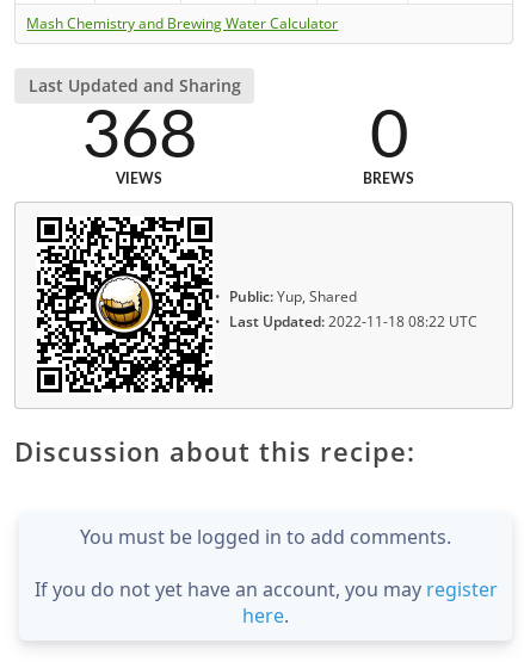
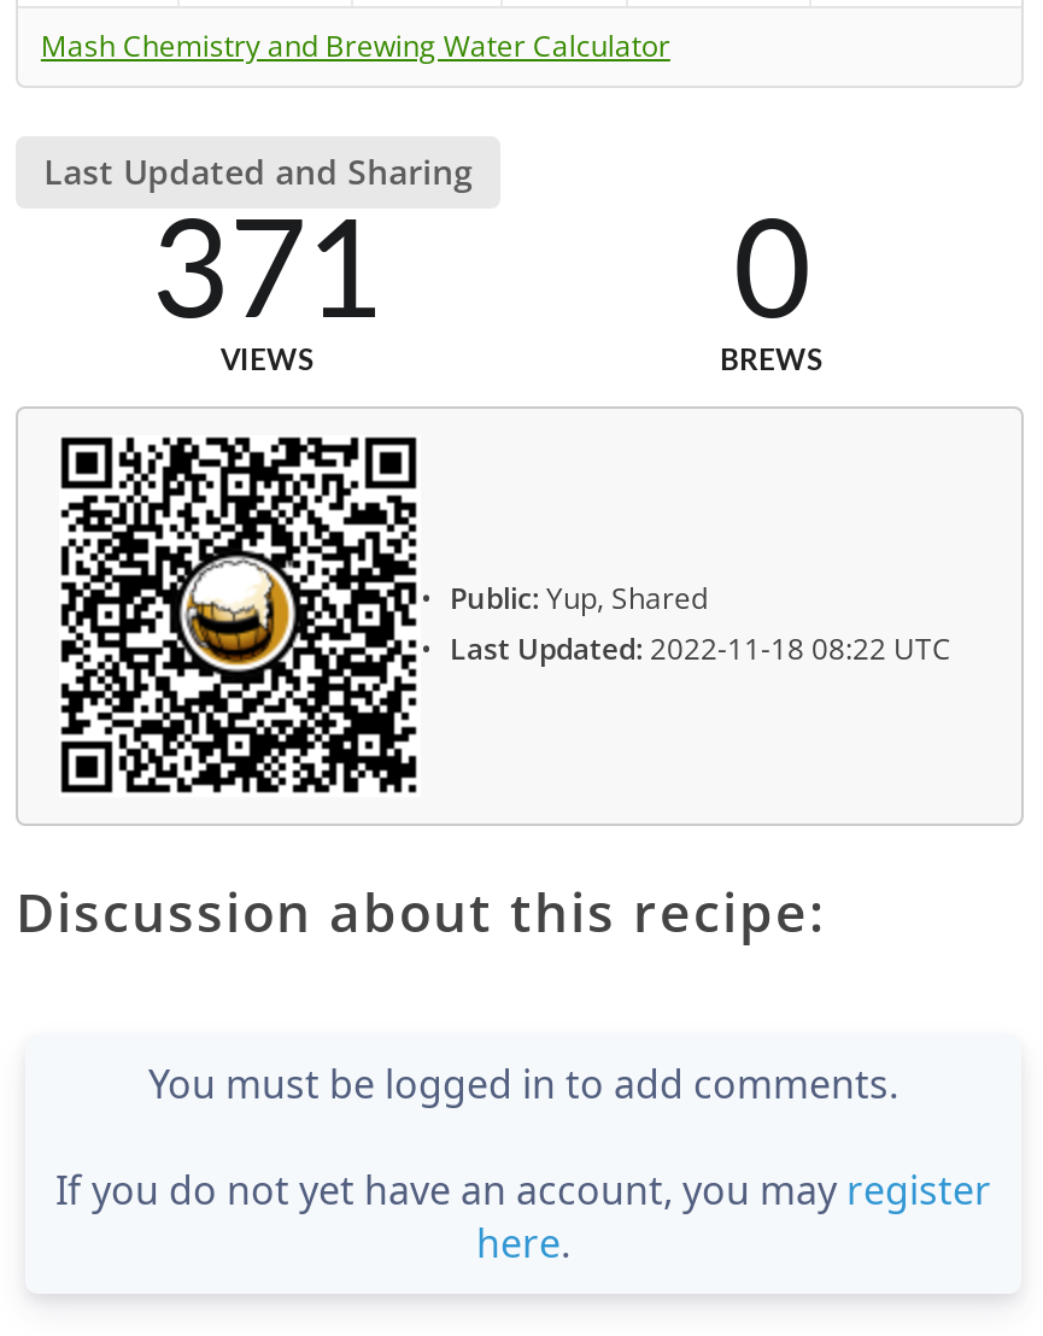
- 368
+ 371
